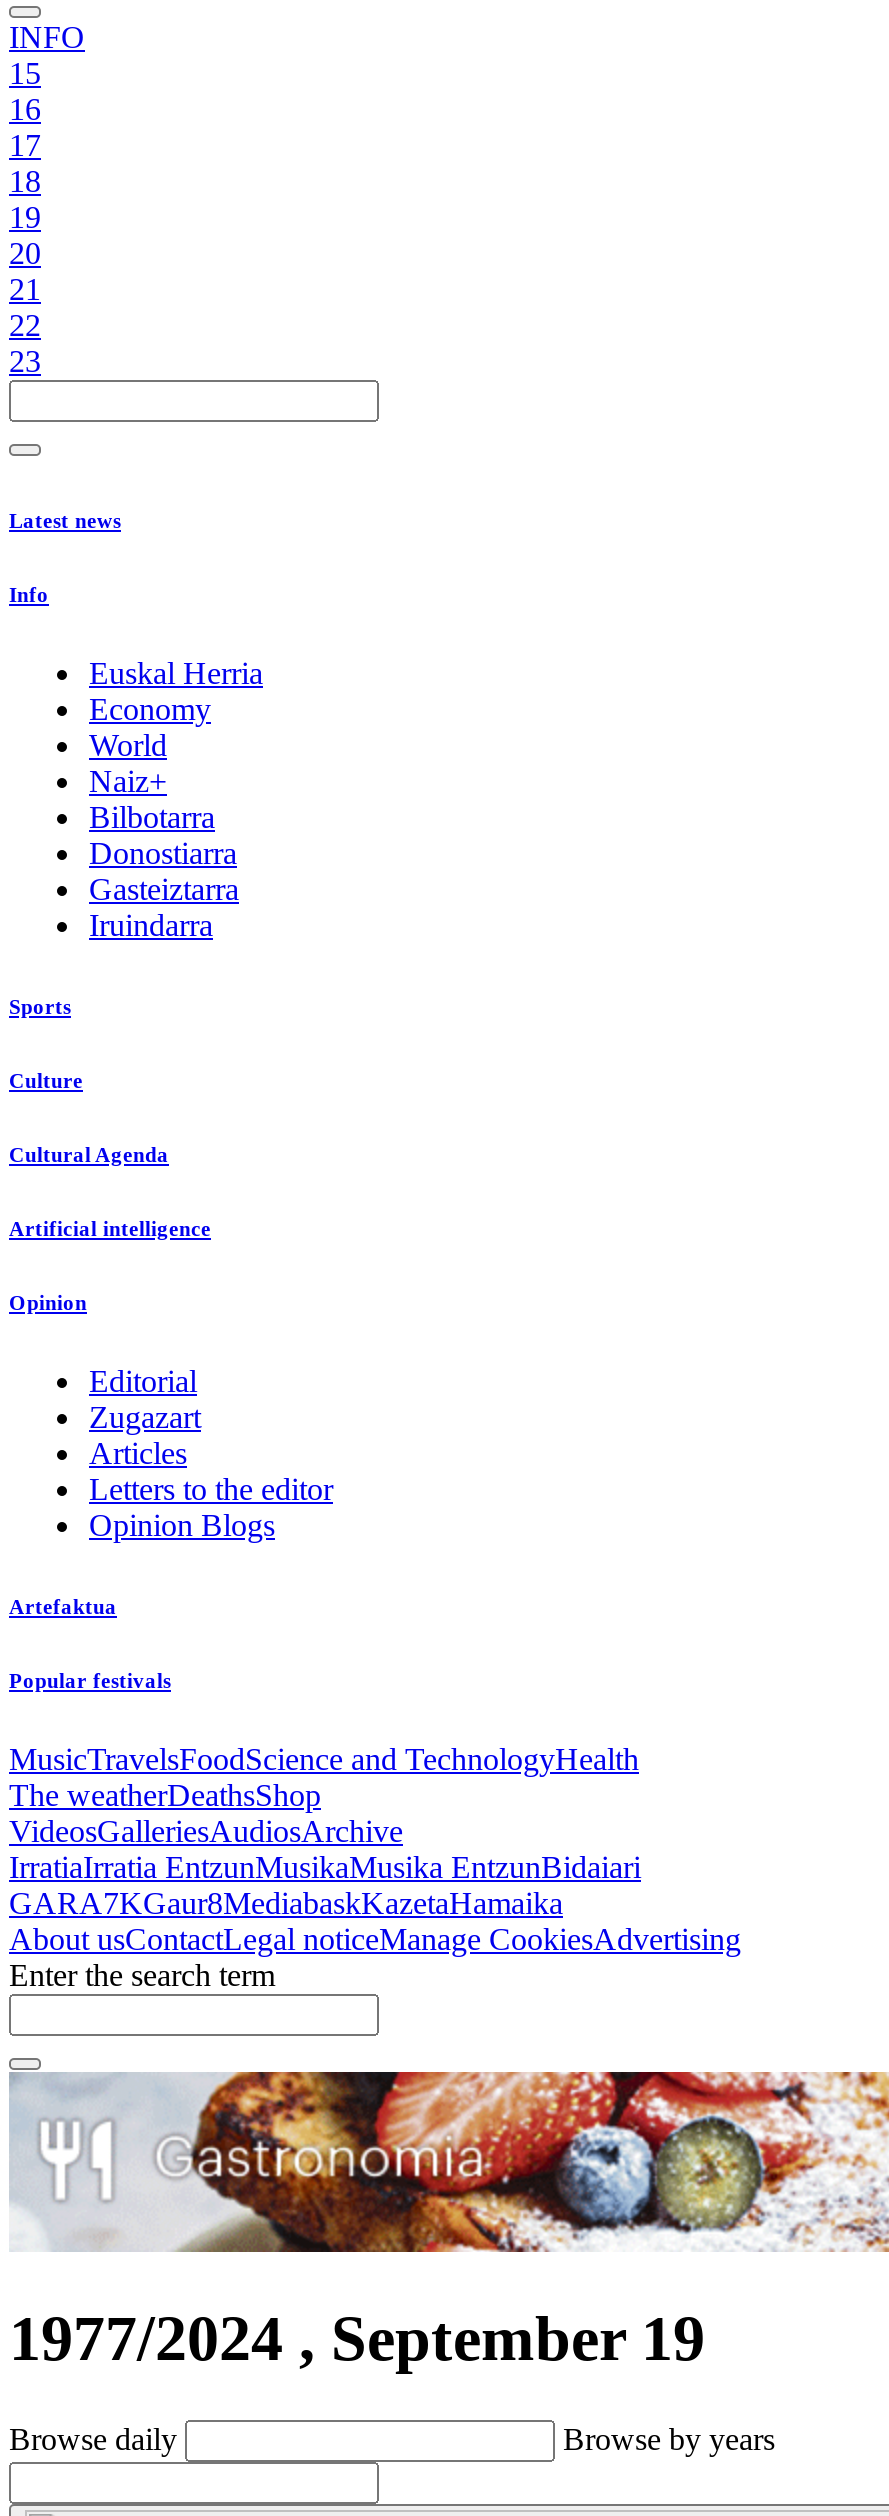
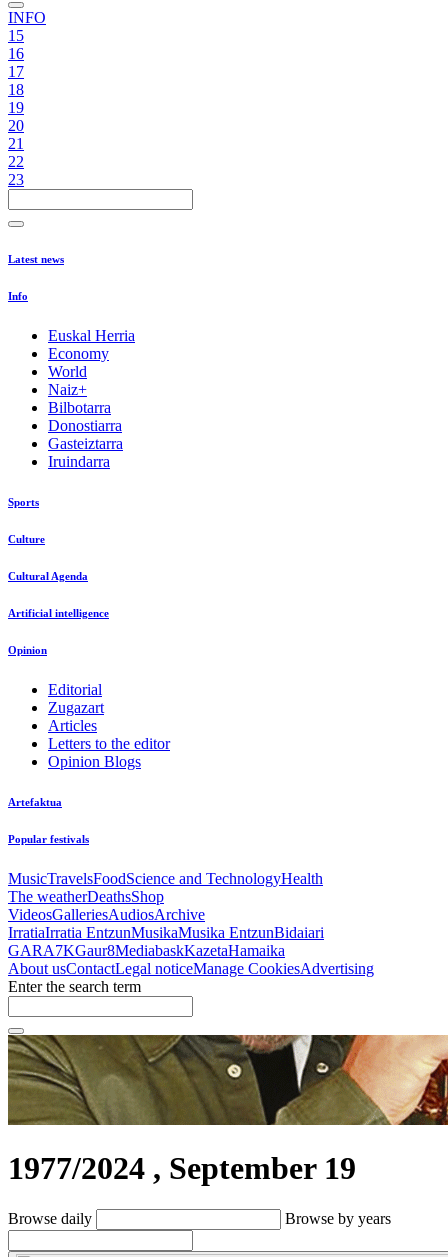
- [image]
+ [image]
